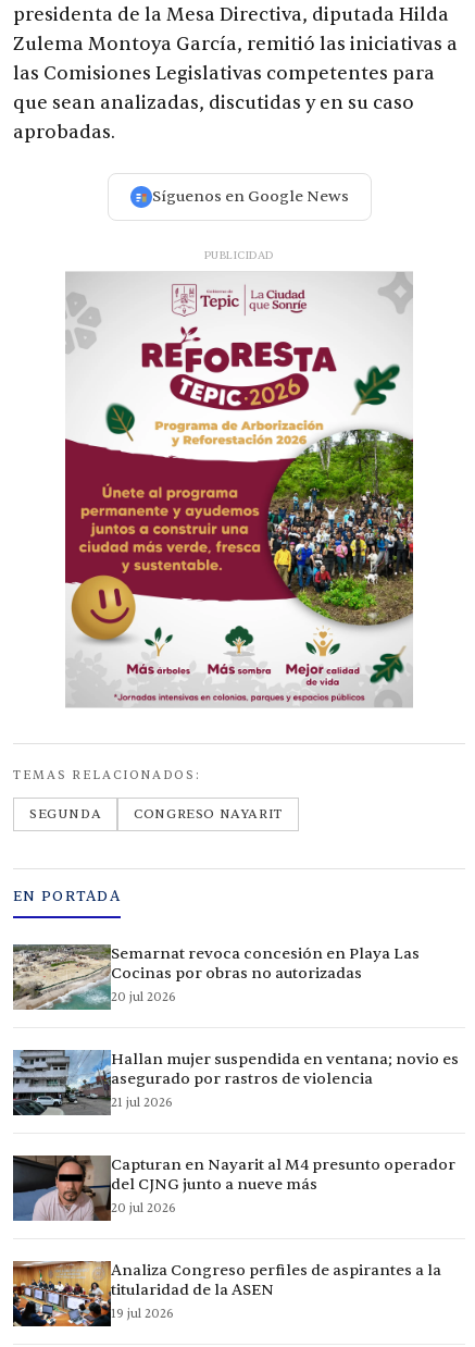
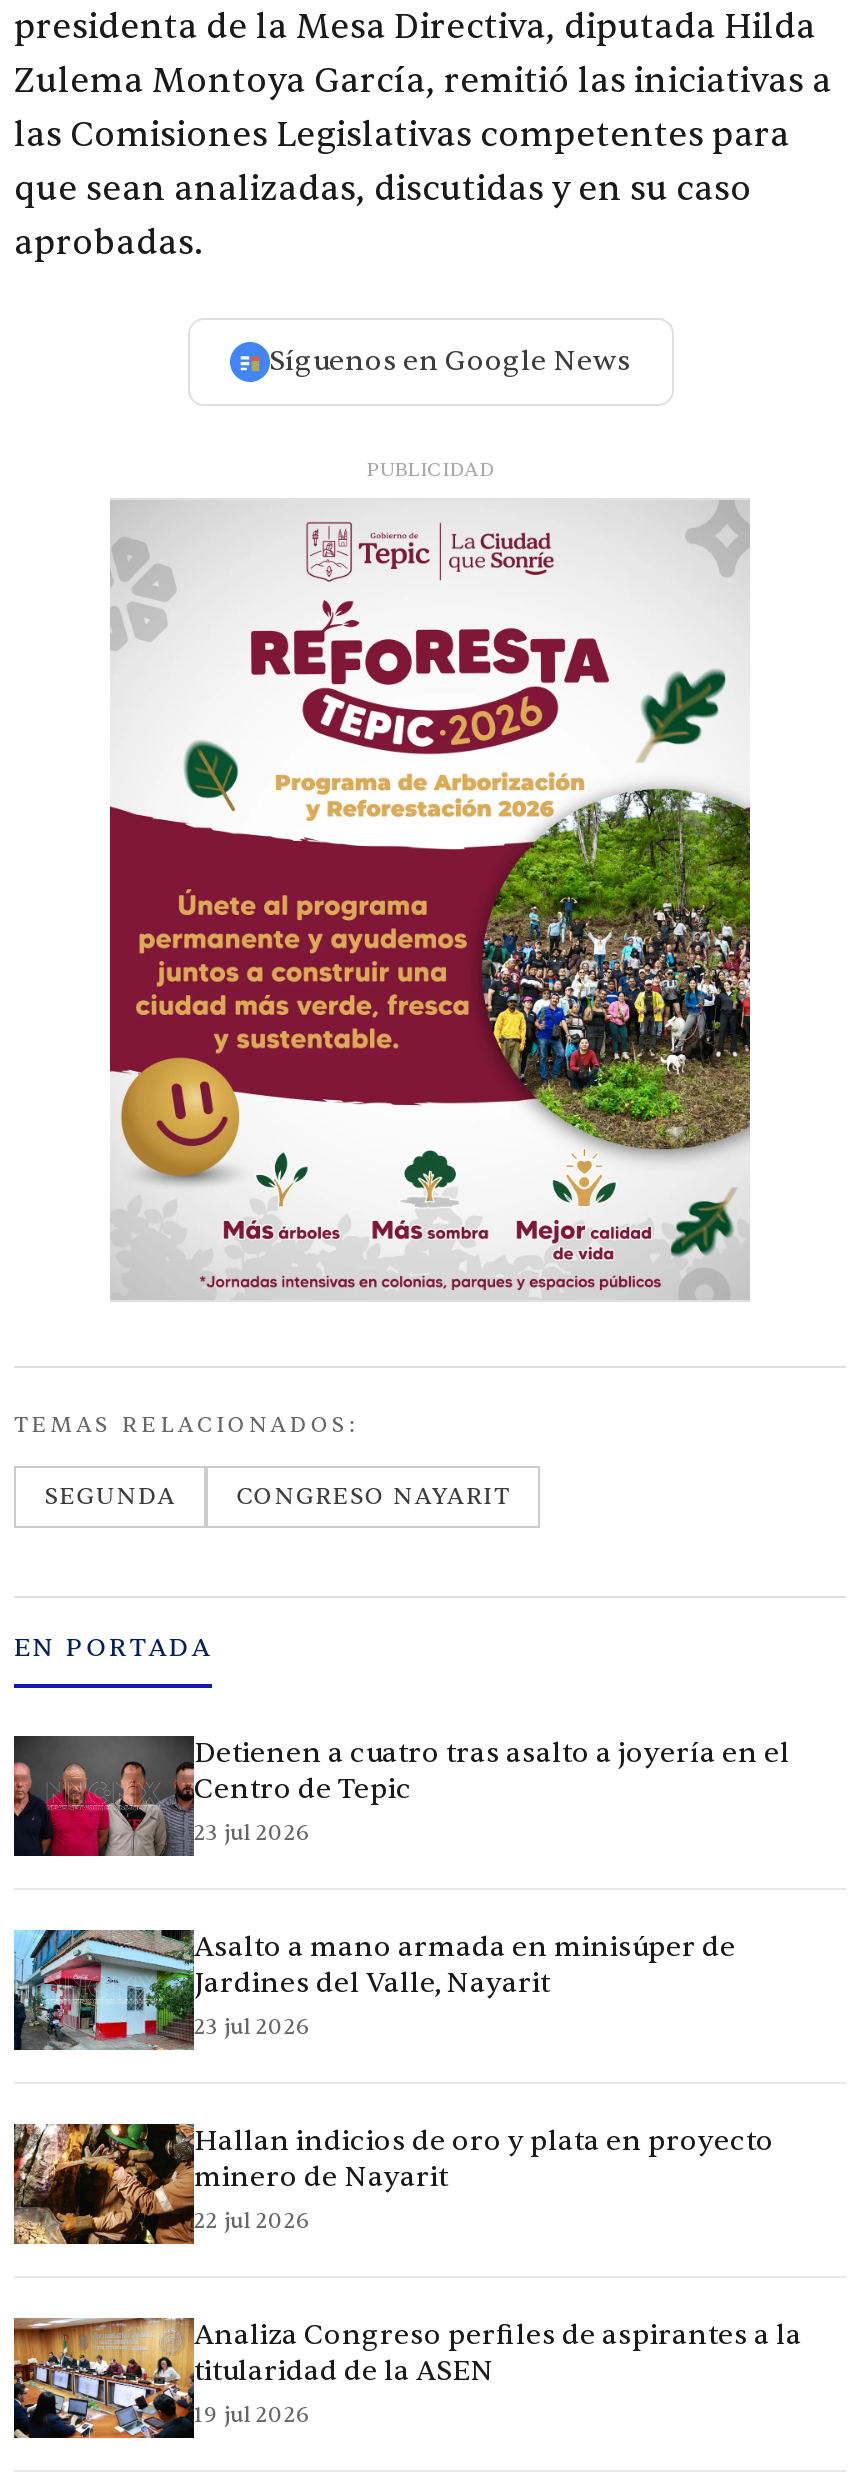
- [image]
- Semarnat revoca concesión en Playa Las
- Cocinas por obras no autorizadas
- 20 jul 2026
+ [image]
+ Detienen a cuatro tras asalto a joyería en el
+ Centro de Tepic
+ 23 jul 2026

- [image]
- Hallan mujer suspendida en ventana; novio es
- asegurado por rastros de violencia
- 21 jul 2026
+ [image]
+ Asalto a mano armada en minisúper de
+ Jardines del Valle, Nayarit
+ 23 jul 2026

- [image]
- Capturan en Nayarit al M4 presunto operador
- del CJNG junto a nueve más
- 20 jul 2026
+ [image]
+ Hallan indicios de oro y plata en proyecto
+ minero de Nayarit
+ 22 jul 2026
